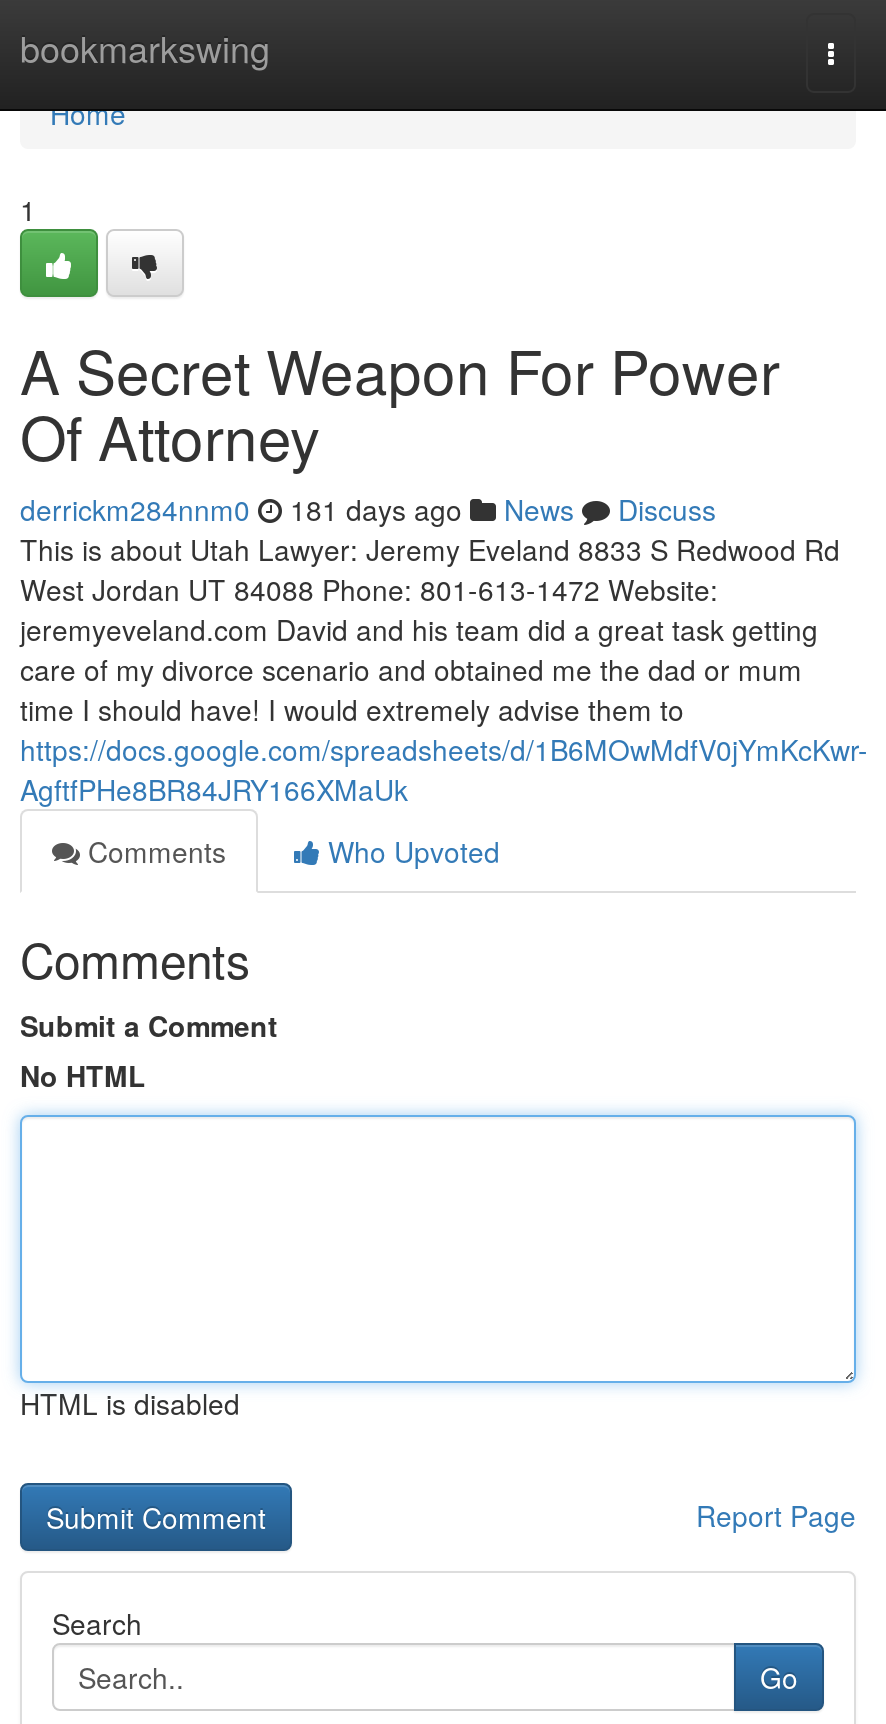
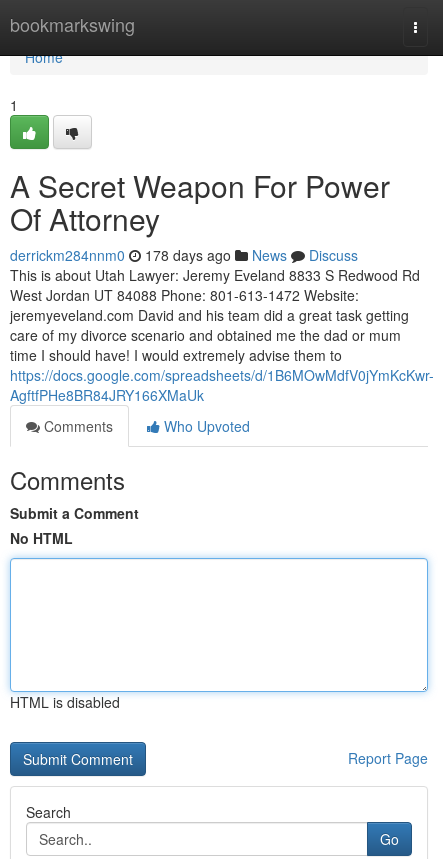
- derrickm284nnm0 181 days ago News Discuss
+ derrickm284nnm0 178 days ago News Discuss
